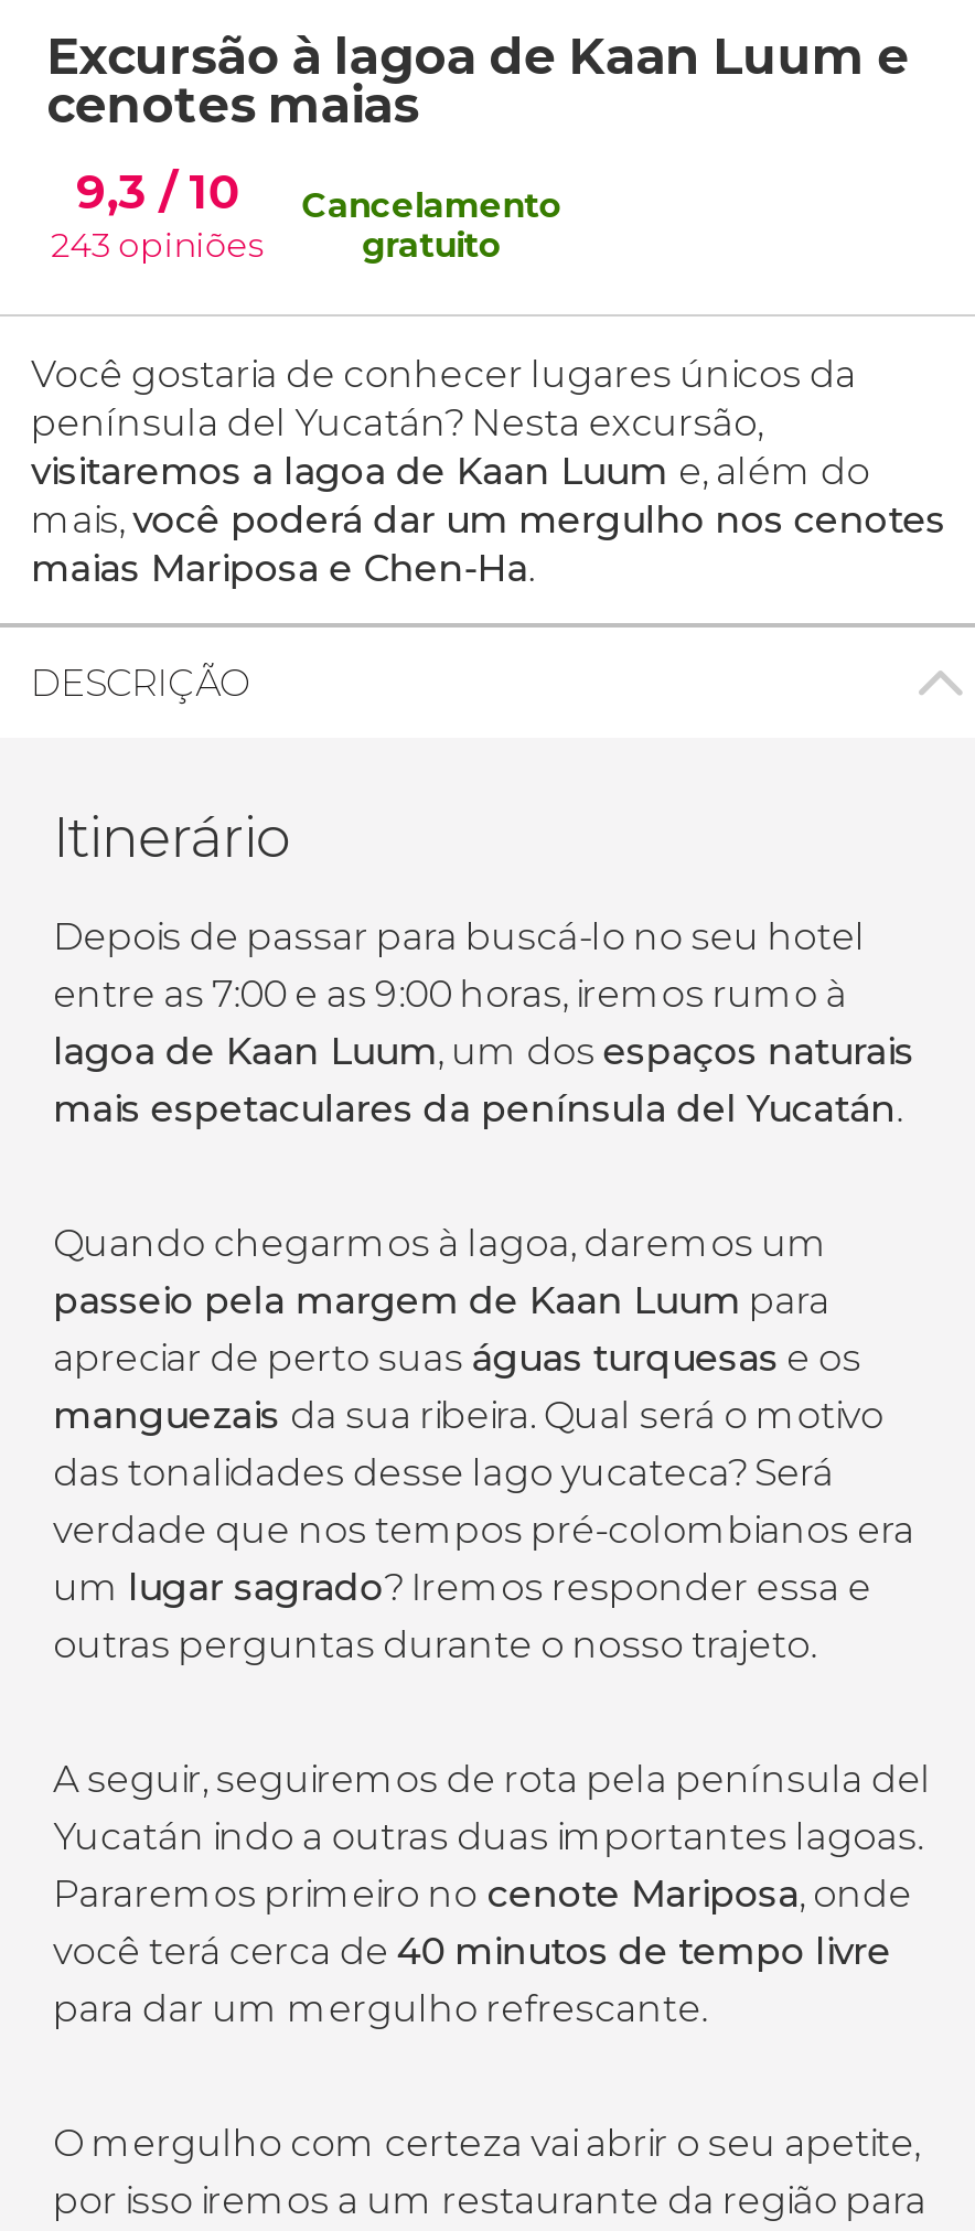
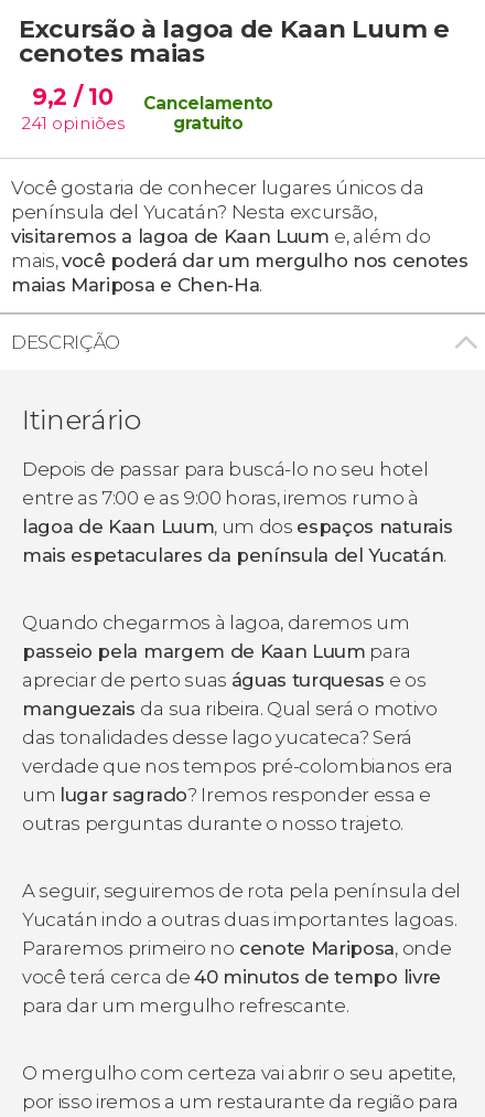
- 9,3 / 10 Cancelamento
+ 9,2 / 10 Cancelamento

- 243 opiniões
+ 241 opiniões
